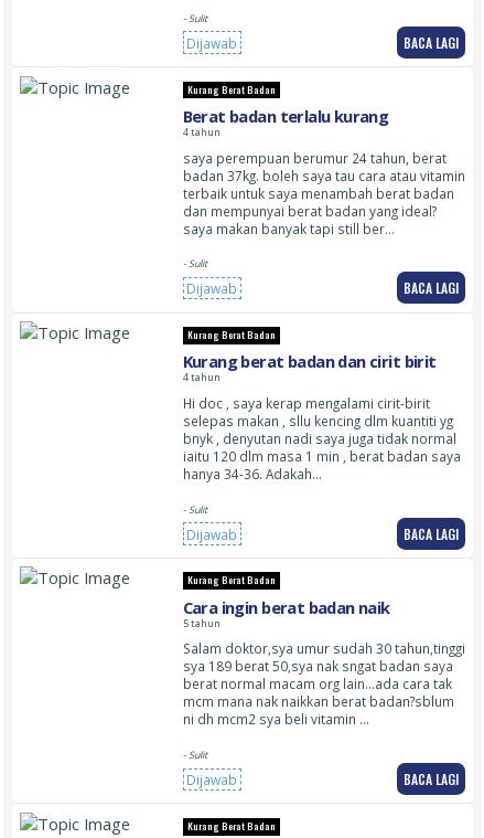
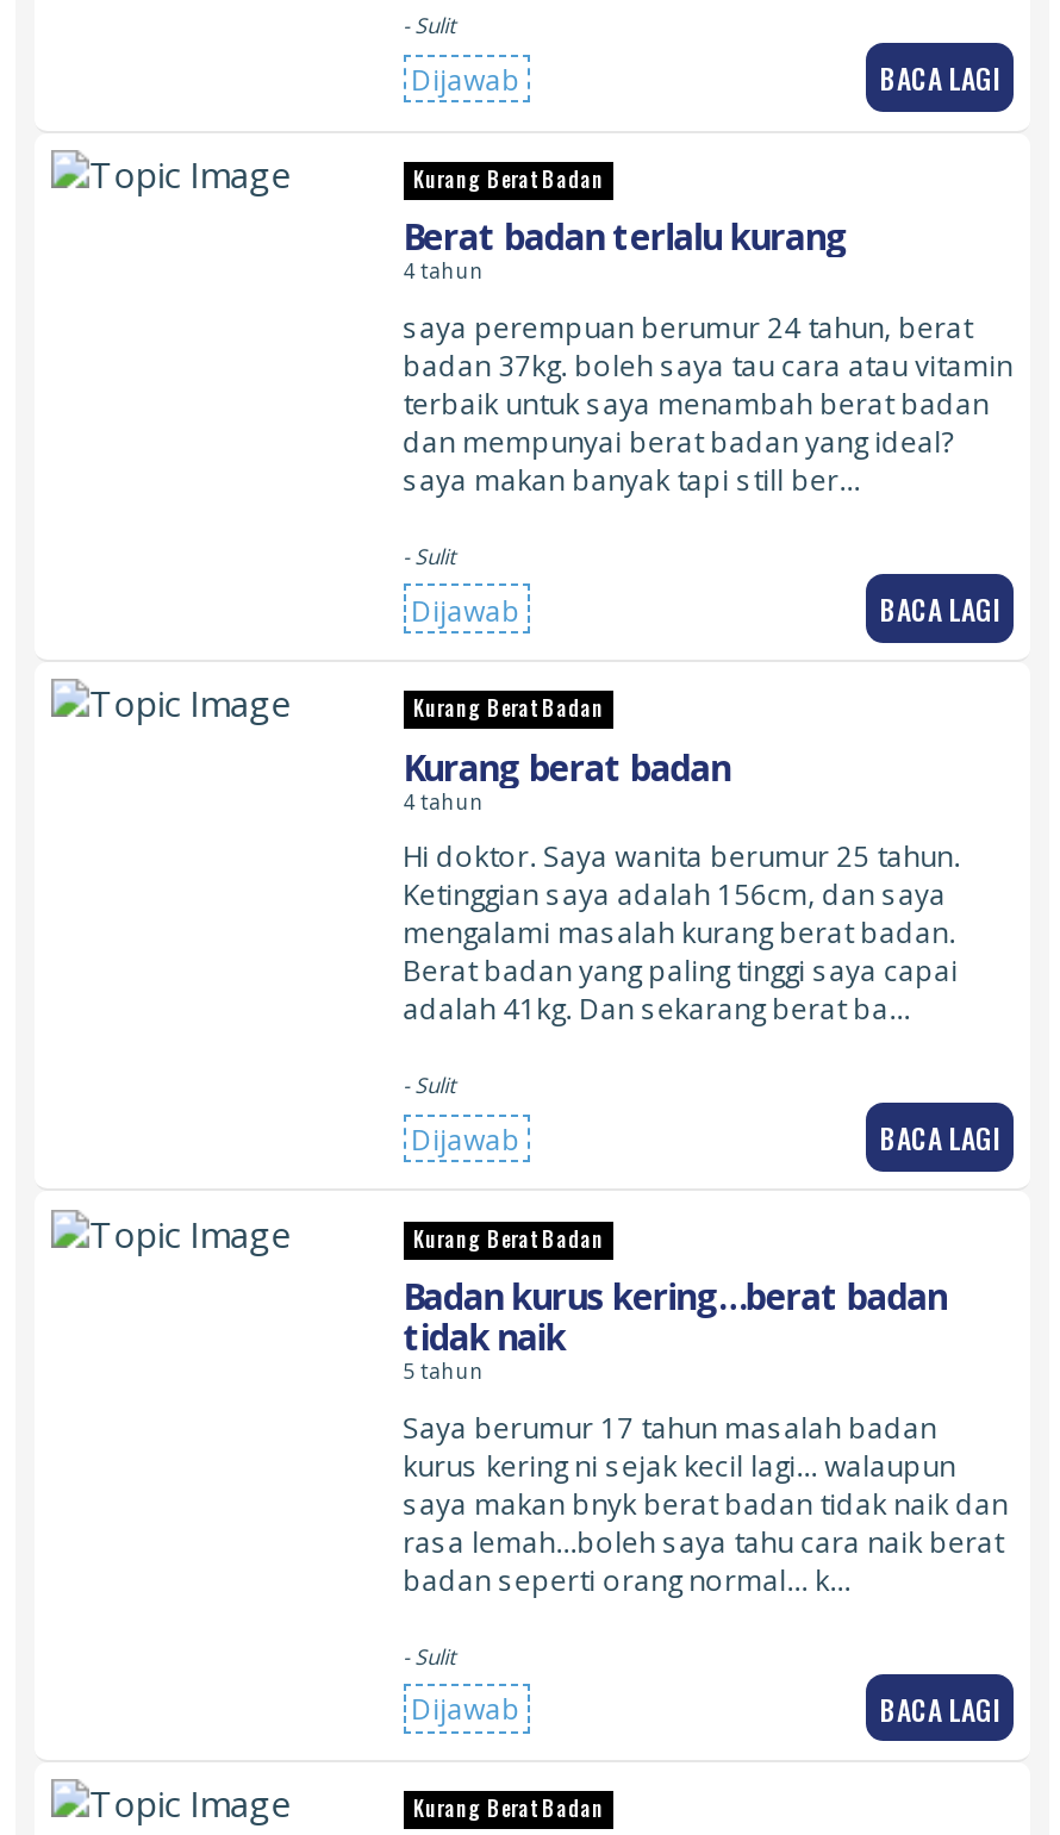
- Kurang berat badan dan cirit birit
+ Kurang berat badan

- Hi doc , saya kerap mengalami cirit-birit
- selepas makan , sllu kencing dlm kuantiti yg
- bnyk , denyutan nadi saya juga tidak normal
- iaitu 120 dlm masa 1 min , berat badan saya
- hanya 34-36. Adakah…
+ Hi doktor. Saya wanita berumur 25 tahun.
+ Ketinggian saya adalah 156cm, dan saya
+ mengalami masalah kurang berat badan.
+ Berat badan yang paling tinggi saya capai
+ adalah 41kg. Dan sekarang berat ba…

- Cara ingin berat badan naik
+ Badan kurus kering…berat badan
+ tidak naik

- Salam doktor,sya umur sudah 30 tahun,tinggi
- sya 189 berat 50,sya nak sngat badan saya
- berat normal macam org lain…ada cara tak
- mcm mana nak naikkan berat badan?sblum
- ni dh mcm2 sya beli vitamin …
+ Saya berumur 17 tahun masalah badan
+ kurus kering ni sejak kecil lagi… walaupun
+ saya makan bnyk berat badan tidak naik dan
+ rasa lemah…boleh saya tahu cara naik berat
+ badan seperti orang normal… k…
